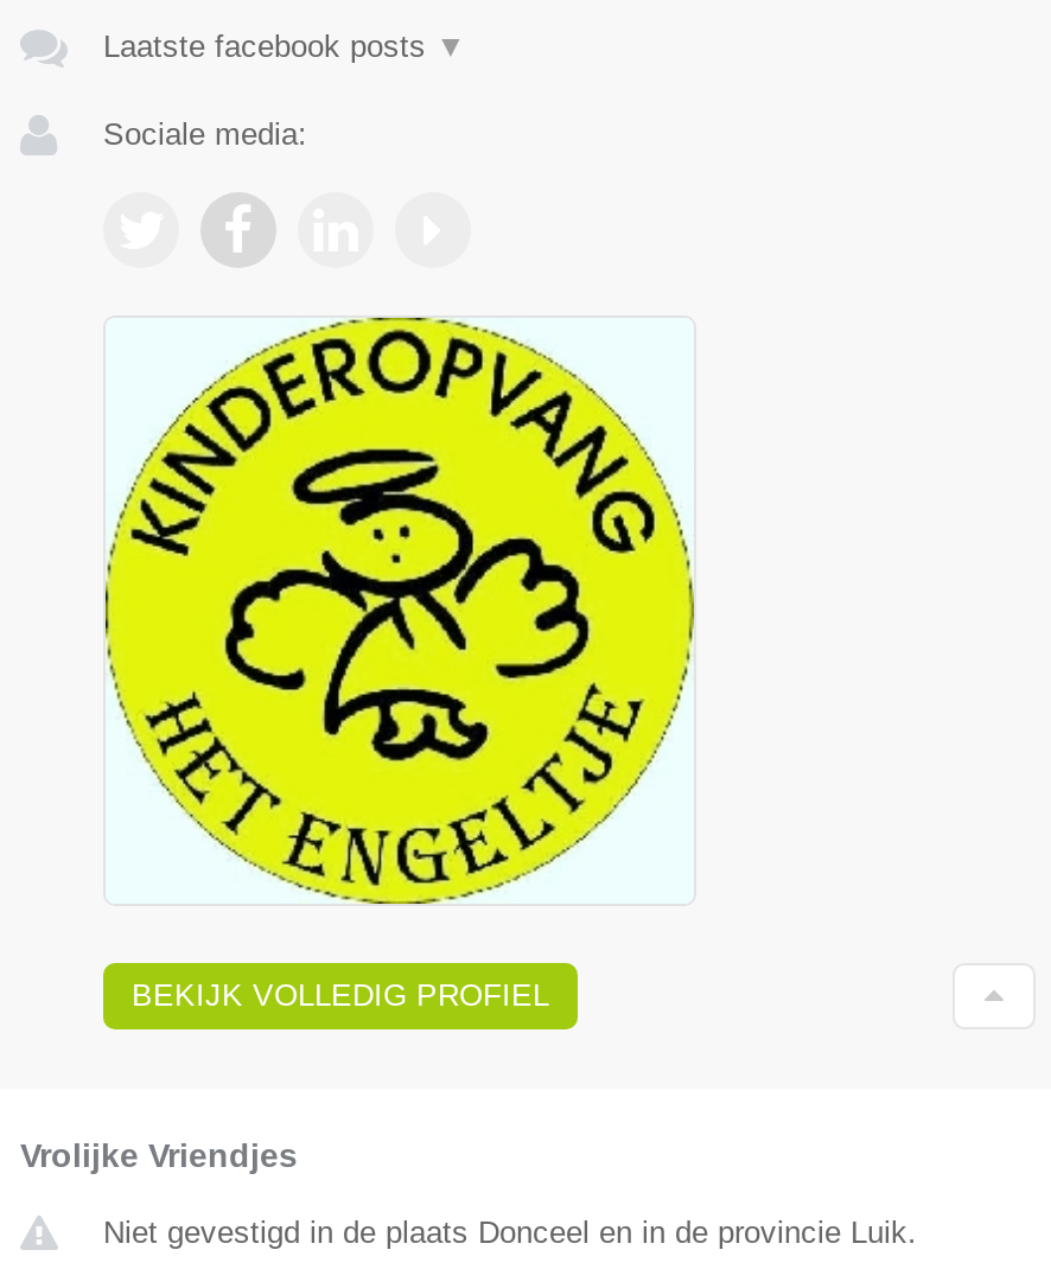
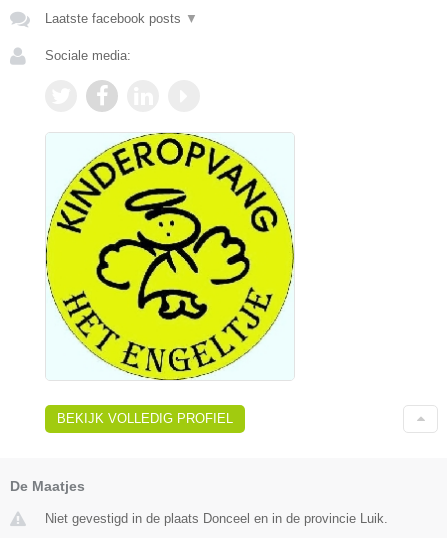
- Vrolijke Vriendjes
+ De Maatjes
